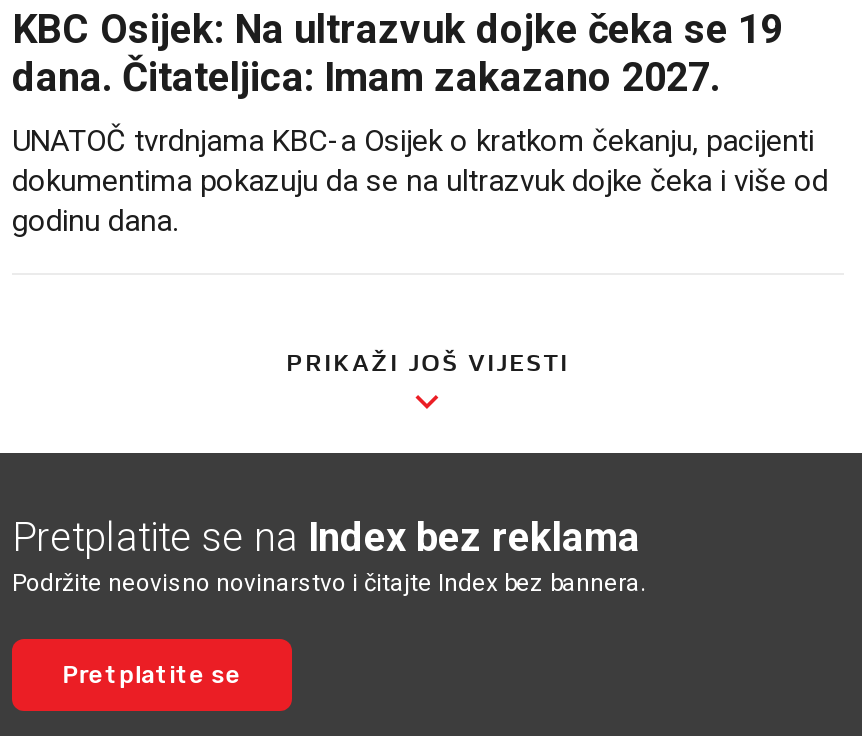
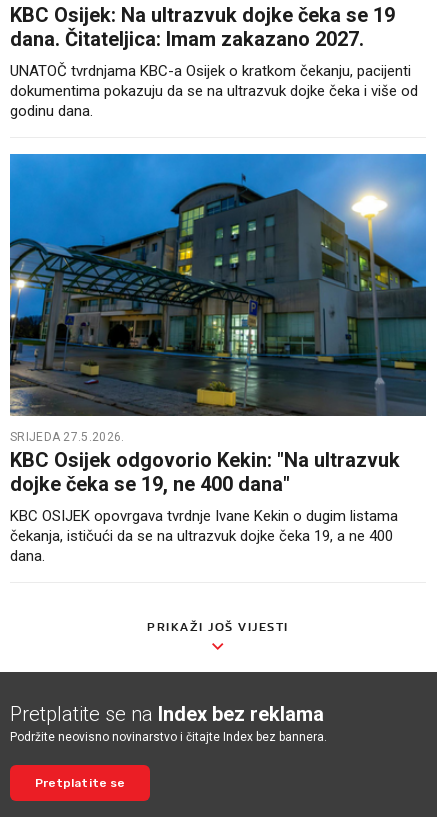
+ [image]
+ SRIJEDA 27.5.2026.
+ KBC Osijek odgovorio Kekin: "Na ultrazvuk
+ dojke čeka se 19, ne 400 dana"
+ KBC OSIJEK opovrgava tvrdnje Ivane Kekin o dugim listama
+ čekanja, ističući da se na ultrazvuk dojke čeka 19, a ne 400
+ dana.
